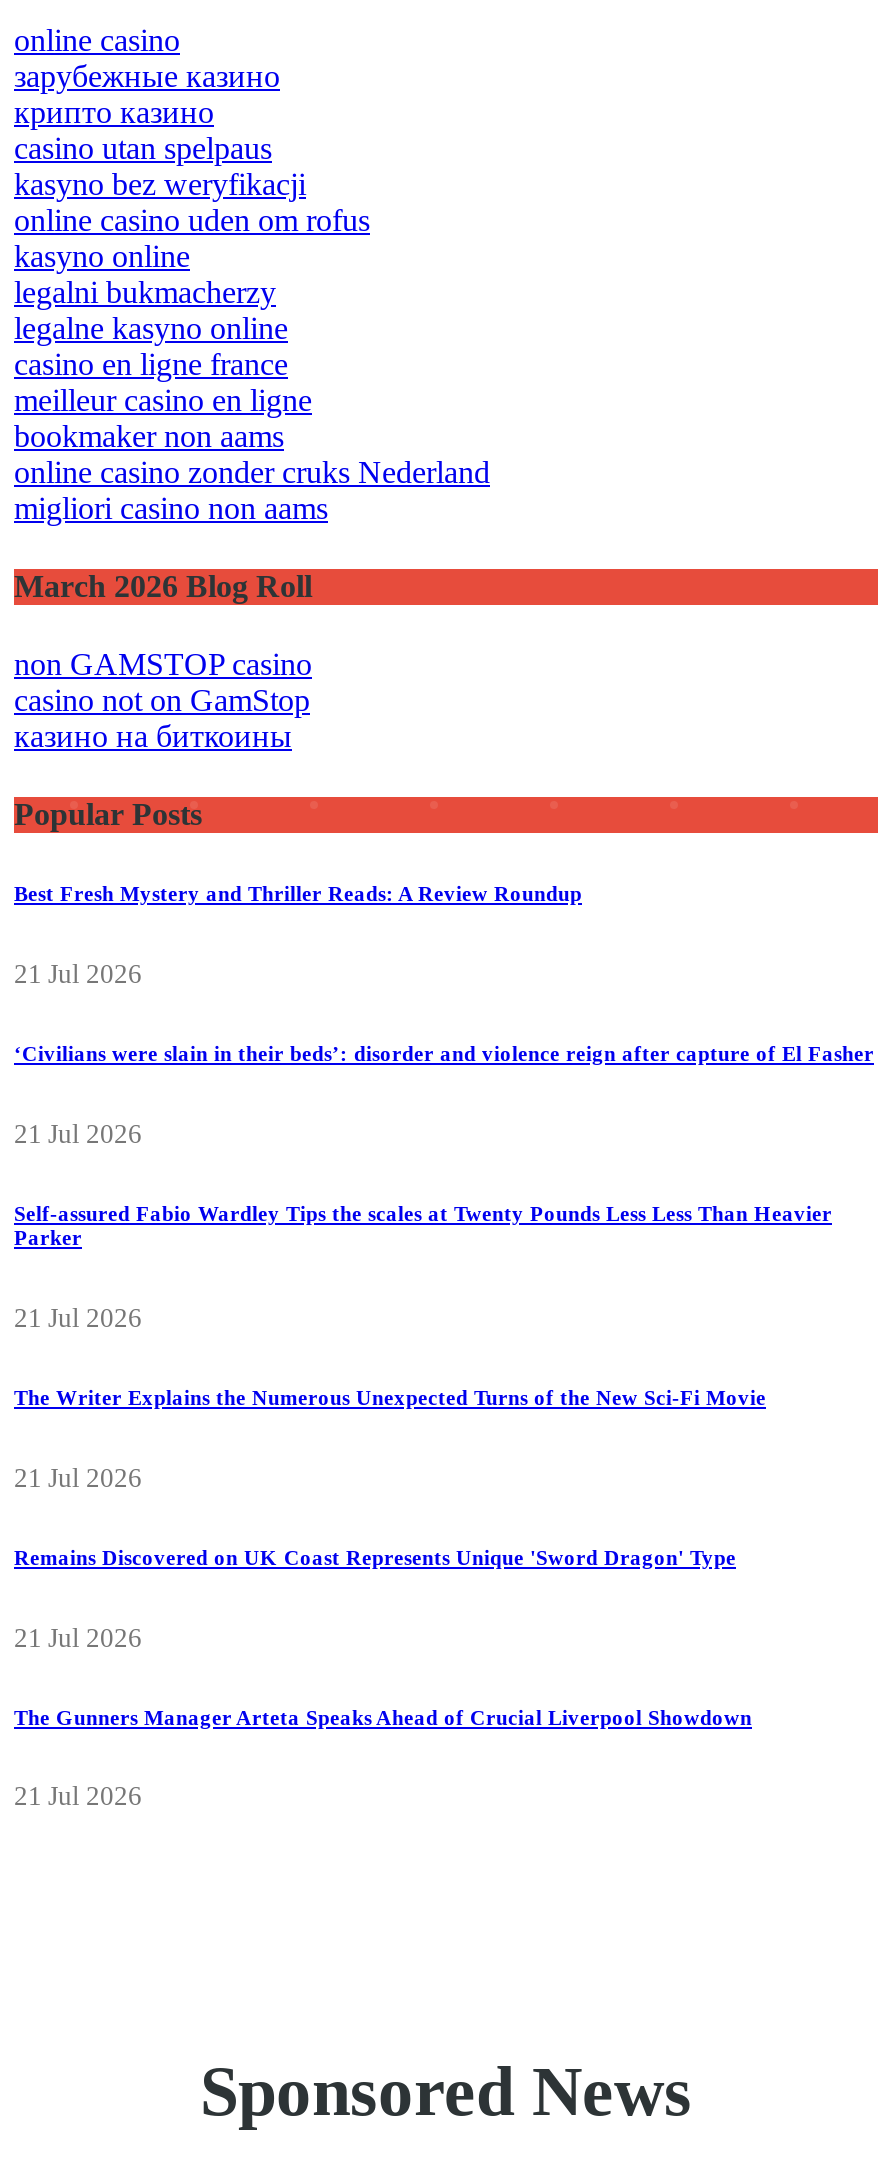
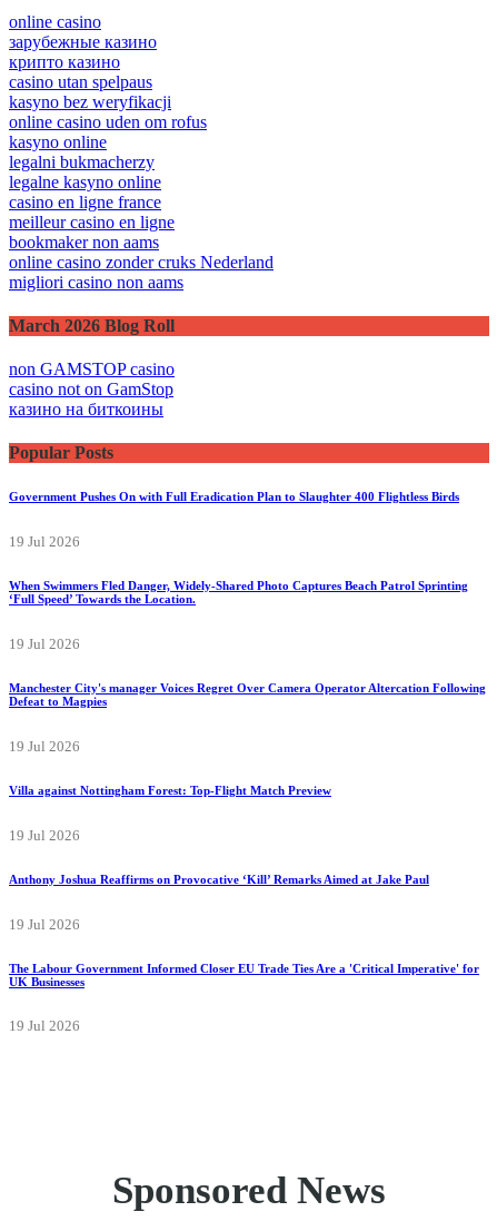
- Best Fresh Mystery and Thriller Reads: A Review Roundup
+ Government Pushes On with Full Eradication Plan to Slaughter 400 Flightless Birds

- 21 Jul 2026
+ 19 Jul 2026

- ‘Civilians were slain in their beds’: disorder and violence reign after capture of El Fasher
+ When Swimmers Fled Danger, Widely-Shared Photo Captures Beach Patrol Sprinting
+ ‘Full Speed’ Towards the Location.

- 21 Jul 2026
+ 19 Jul 2026

- Self-assured Fabio Wardley Tips the scales at Twenty Pounds Less Less Than Heavier
- Parker
+ Manchester City's manager Voices Regret Over Camera Operator Altercation Following
+ Defeat to Magpies

- 21 Jul 2026
+ 19 Jul 2026

- The Writer Explains the Numerous Unexpected Turns of the New Sci-Fi Movie
+ Villa against Nottingham Forest: Top-Flight Match Preview

- 21 Jul 2026
+ 19 Jul 2026

- Remains Discovered on UK Coast Represents Unique 'Sword Dragon' Type
+ Anthony Joshua Reaffirms on Provocative ‘Kill’ Remarks Aimed at Jake Paul

- 21 Jul 2026
+ 19 Jul 2026

- The Gunners Manager Arteta Speaks Ahead of Crucial Liverpool Showdown
+ The Labour Government Informed Closer EU Trade Ties Are a 'Critical Imperative' for
+ UK Businesses

- 21 Jul 2026
+ 19 Jul 2026
